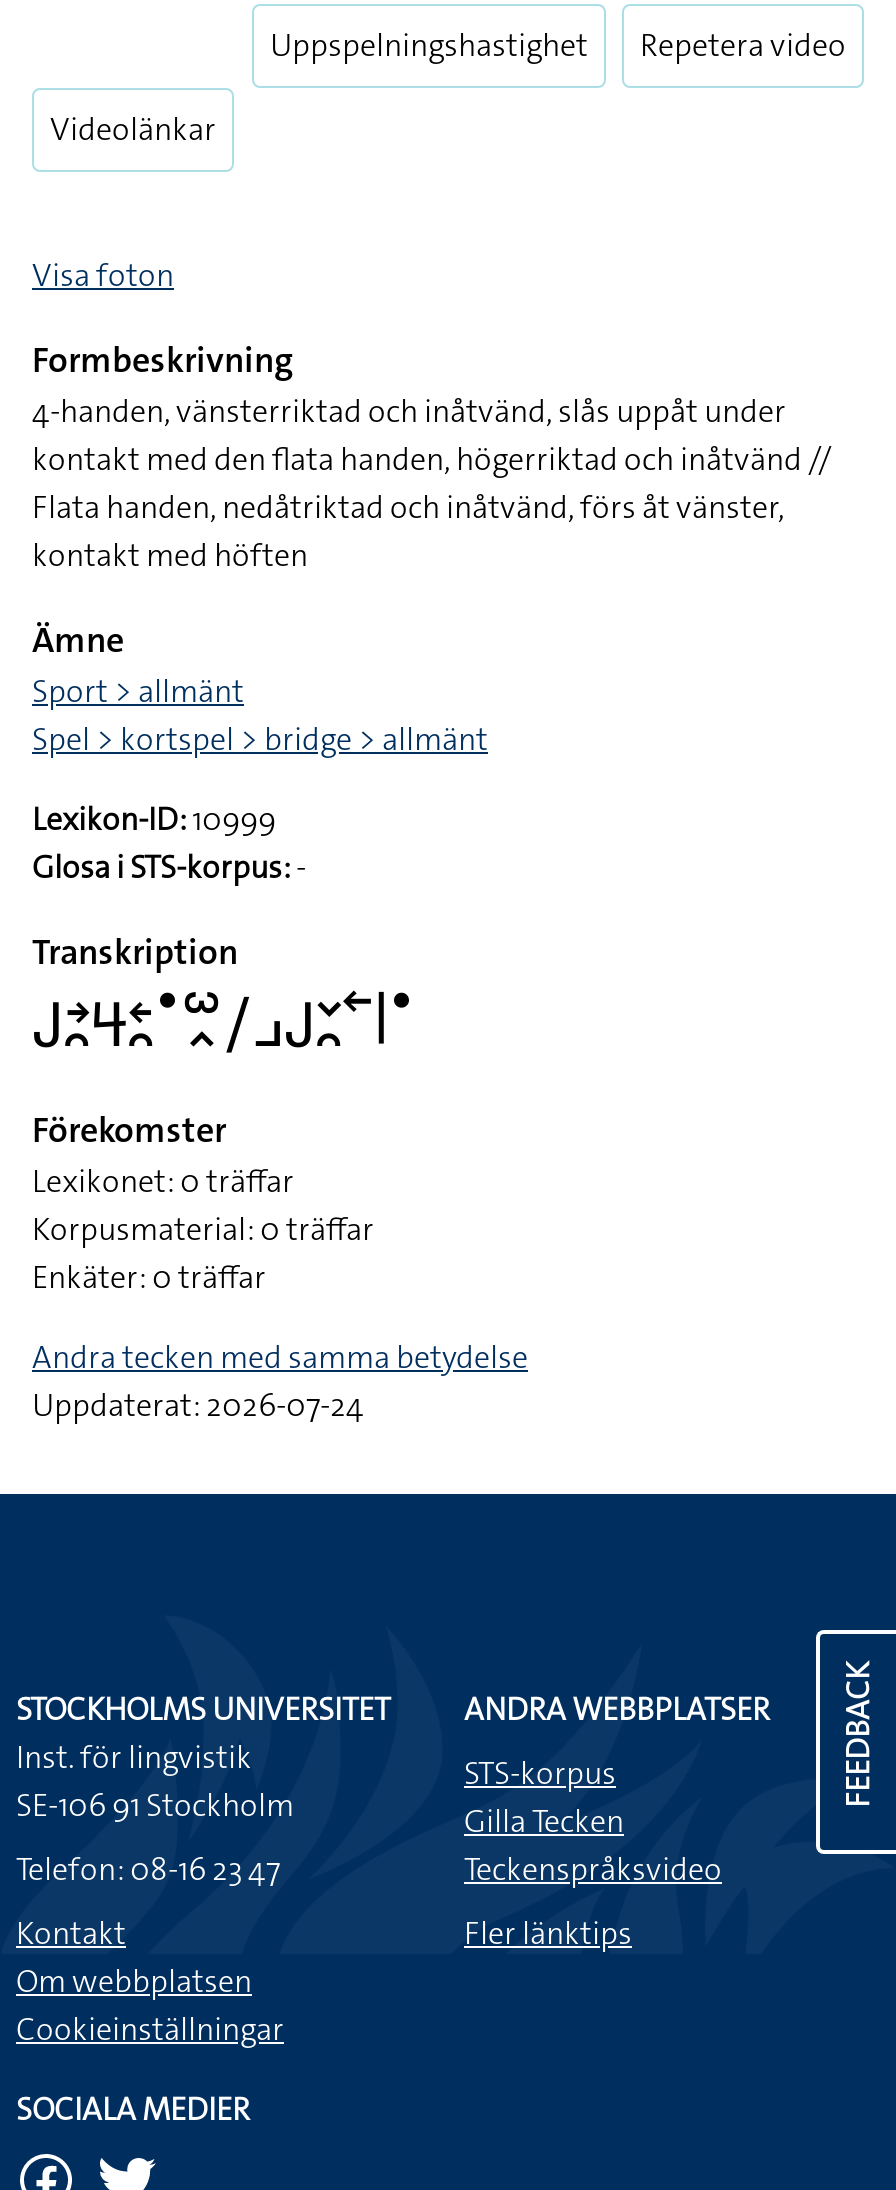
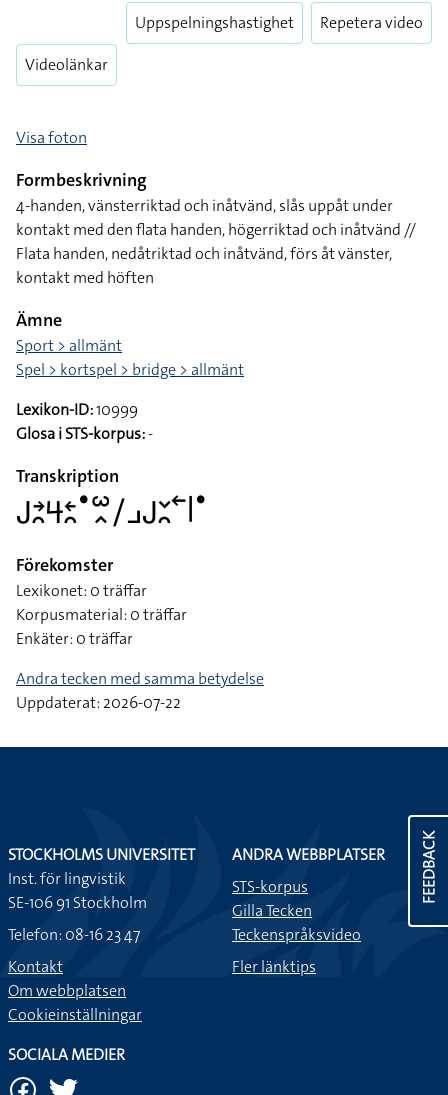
- Uppdaterat: 2026-07-24
+ Uppdaterat: 2026-07-22
